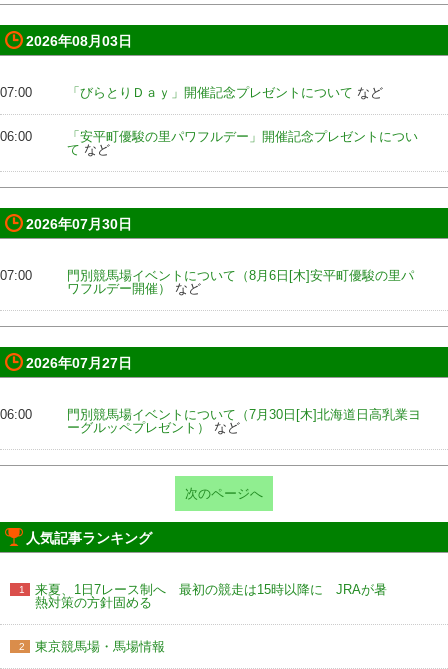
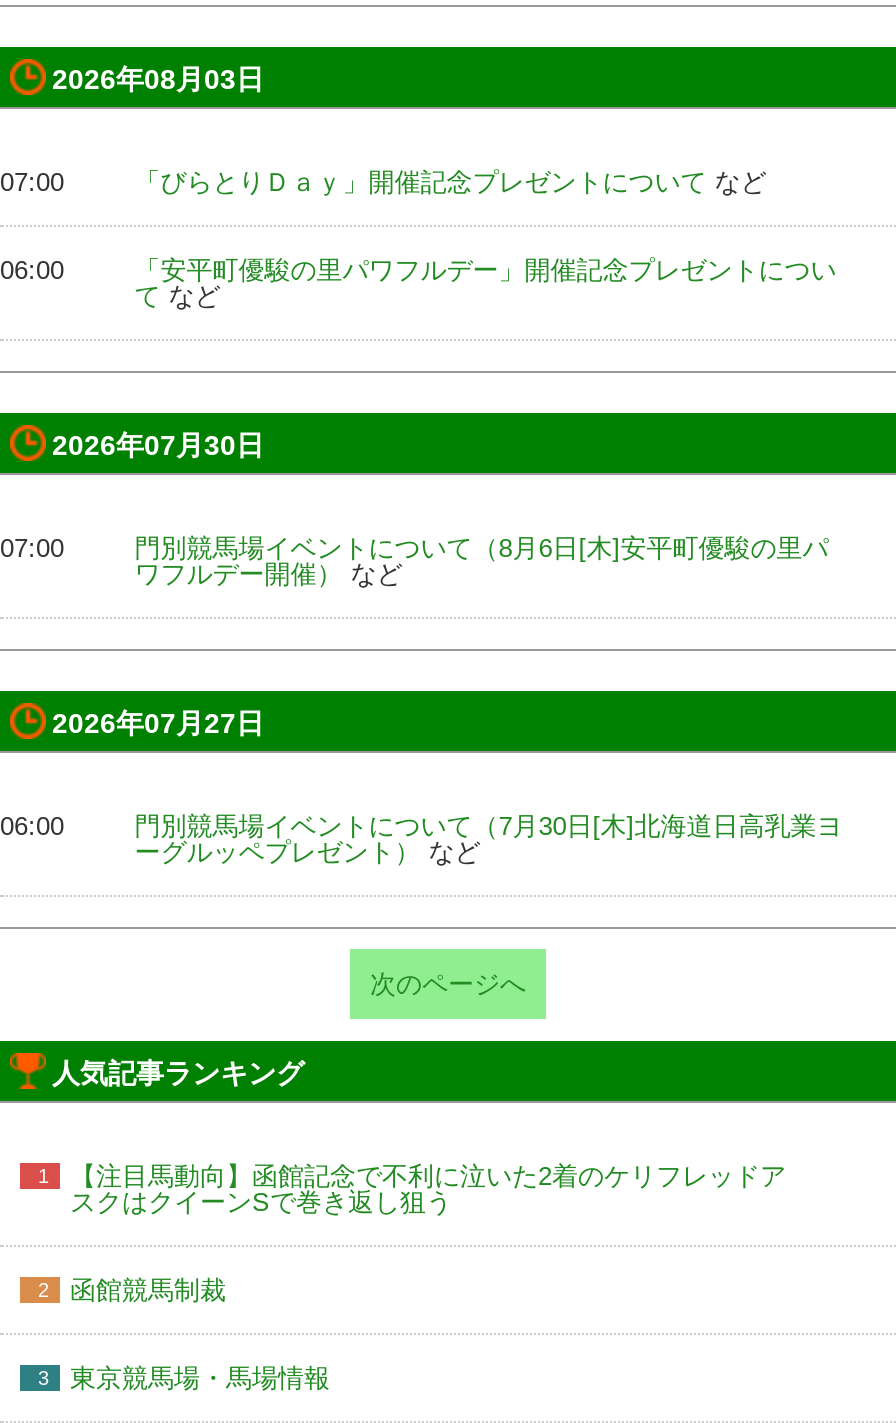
- 来夏、1日7レース制へ 最初の競走は15時以降に JRAが暑
- 熱対策の方針固める
+ 【注目馬動向】函館記念で不利に泣いた2着のケリフレッドア
+ スクはクイーンSで巻き返し狙う

+ 函館競馬制裁
+ 3
